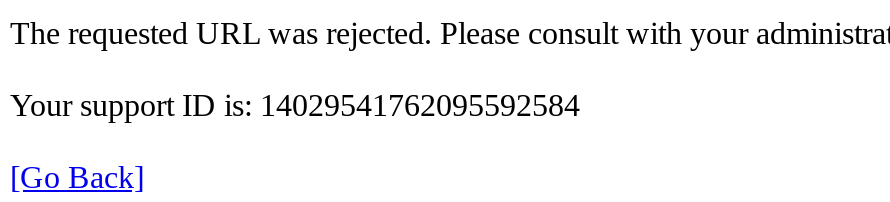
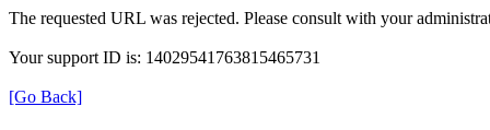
- Your support ID is: 14029541762095592584
+ Your support ID is: 14029541763815465731
